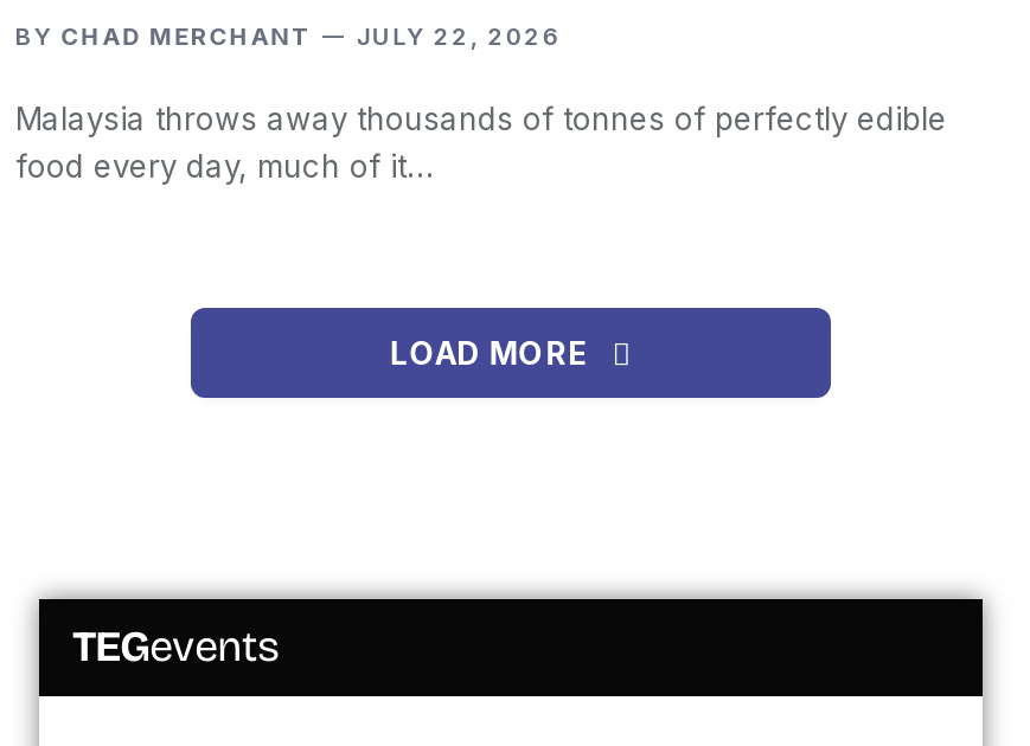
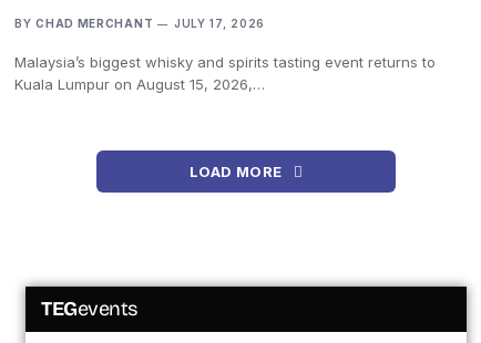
- BY CHAD MERCHANT JULY 22, 2026
+ BY CHAD MERCHANT JULY 17, 2026

- Malaysia throws away thousands of tonnes of perfectly edible
- food every day, much of it…
+ Malaysia’s biggest whisky and spirits tasting event returns to
+ Kuala Lumpur on August 15, 2026,…
